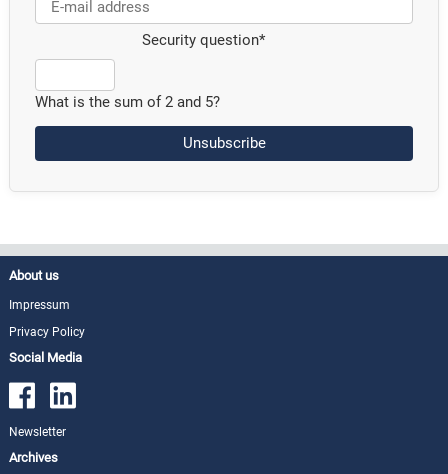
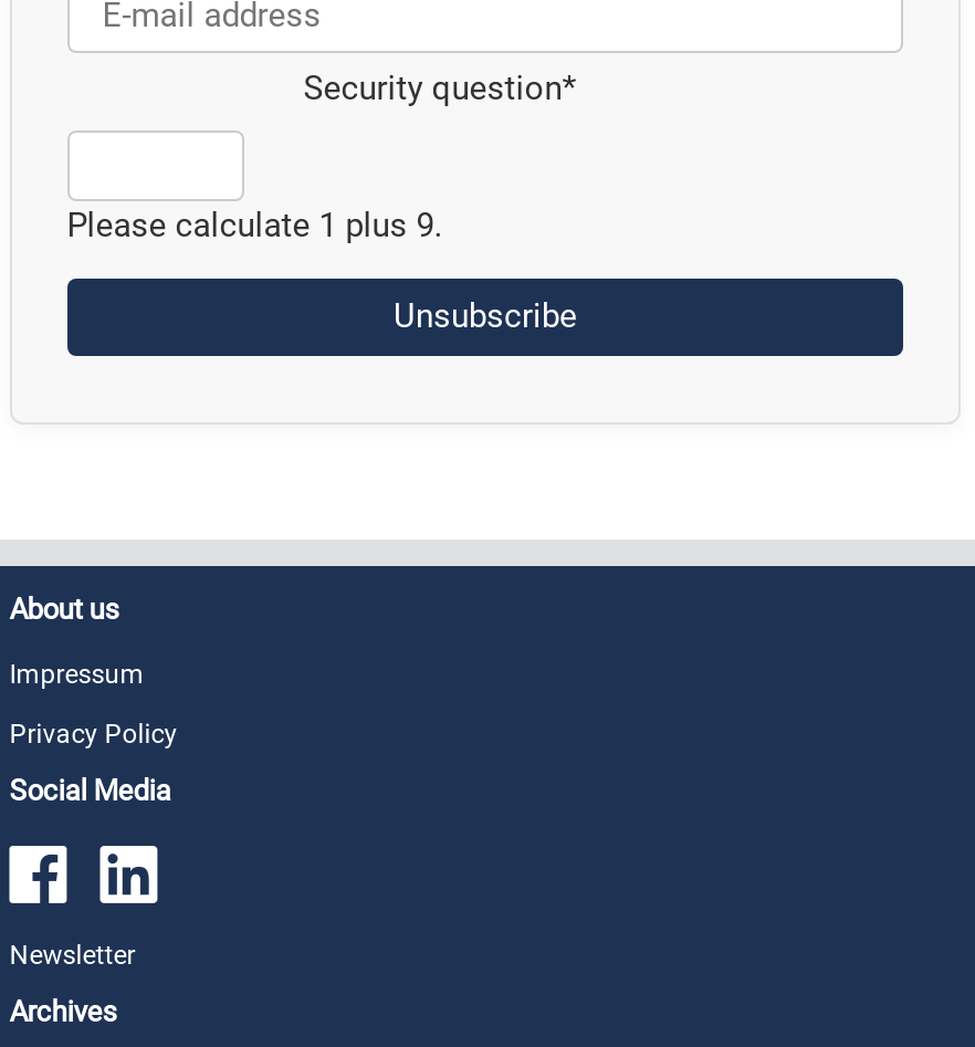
- What is the sum of 2 and 5?
+ Please calculate 1 plus 9.
